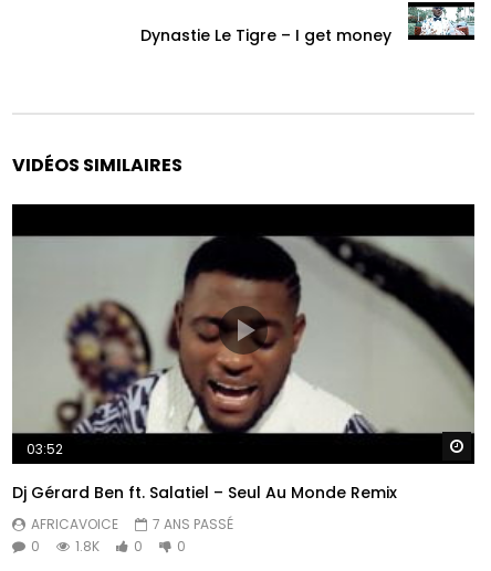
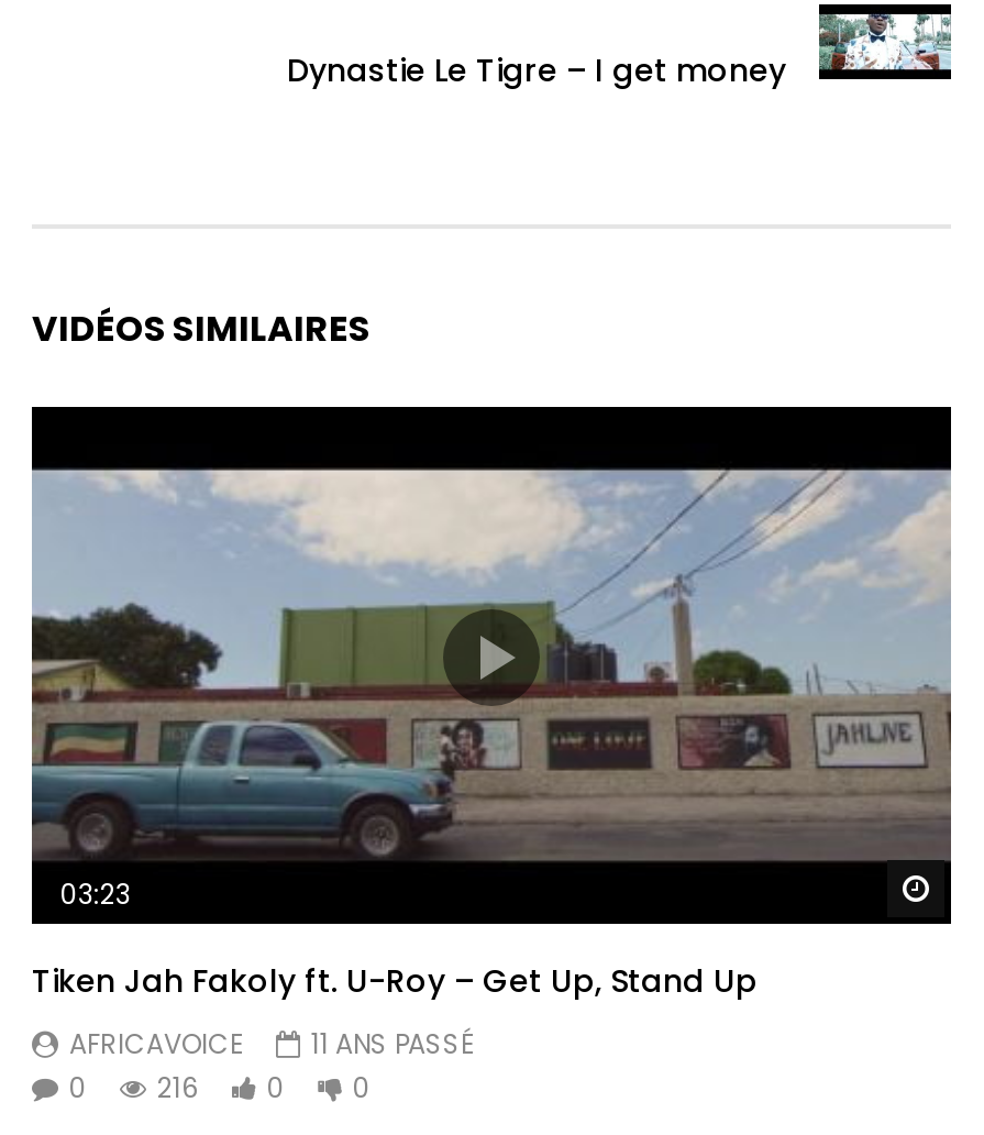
- [image]
- 03:52
+ [image]
+ 03:23

- Dj Gérard Ben ft. Salatiel – Seul Au Monde Remix
+ Tiken Jah Fakoly ft. U-Roy – Get Up, Stand Up

- AFRICAVOICE 7 ANS PASSÉ
+ AFRICAVOICE 11 ANS PASSÉ

- 0 1.8K 0 0
+ 0 216 0 0
